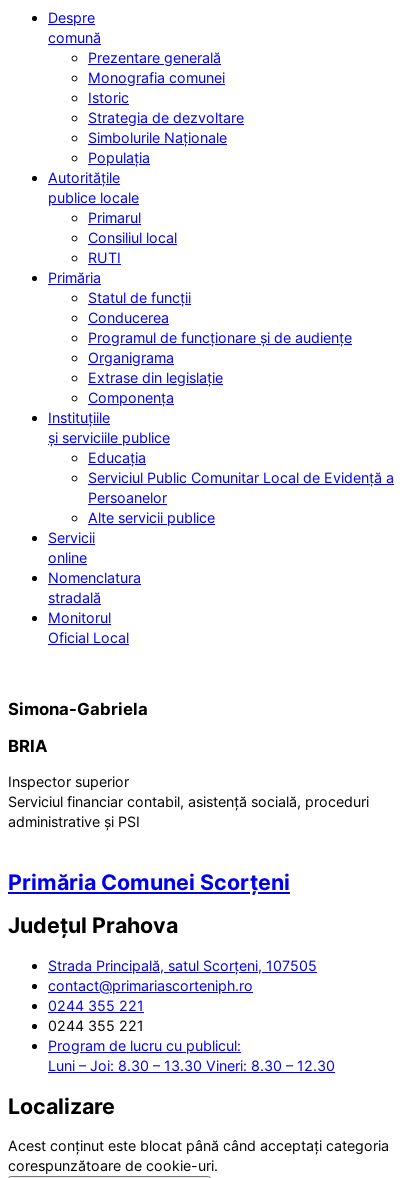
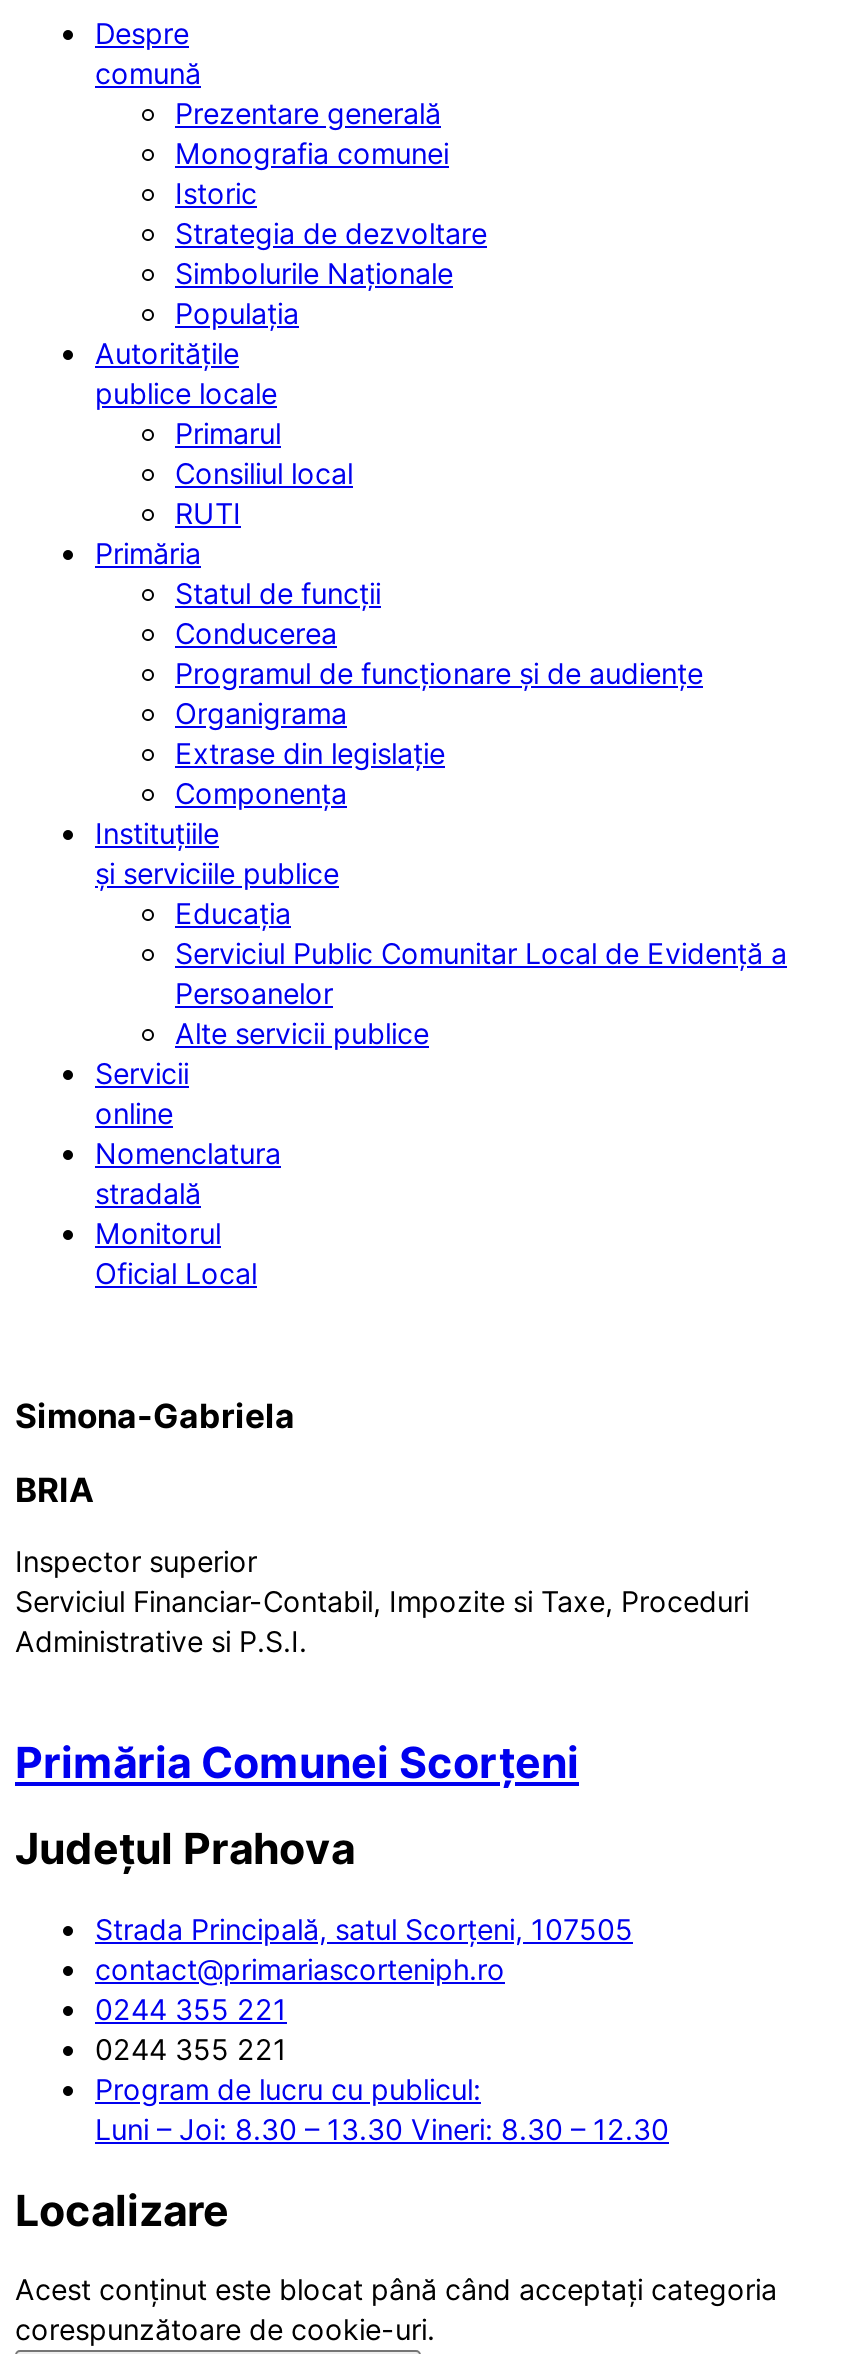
- Serviciul financiar contabil, asistență socială, proceduri
- administrative și PSI
+ Serviciul Financiar-Contabil, Impozite si Taxe, Proceduri
+ Administrative si P.S.I.
